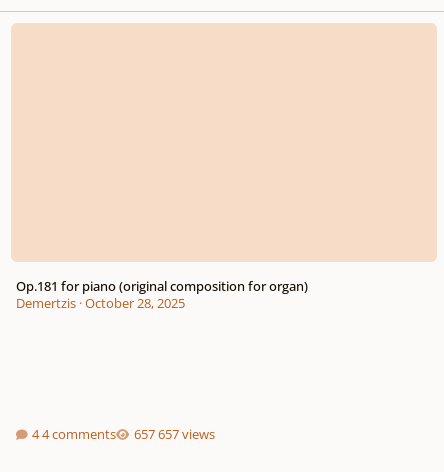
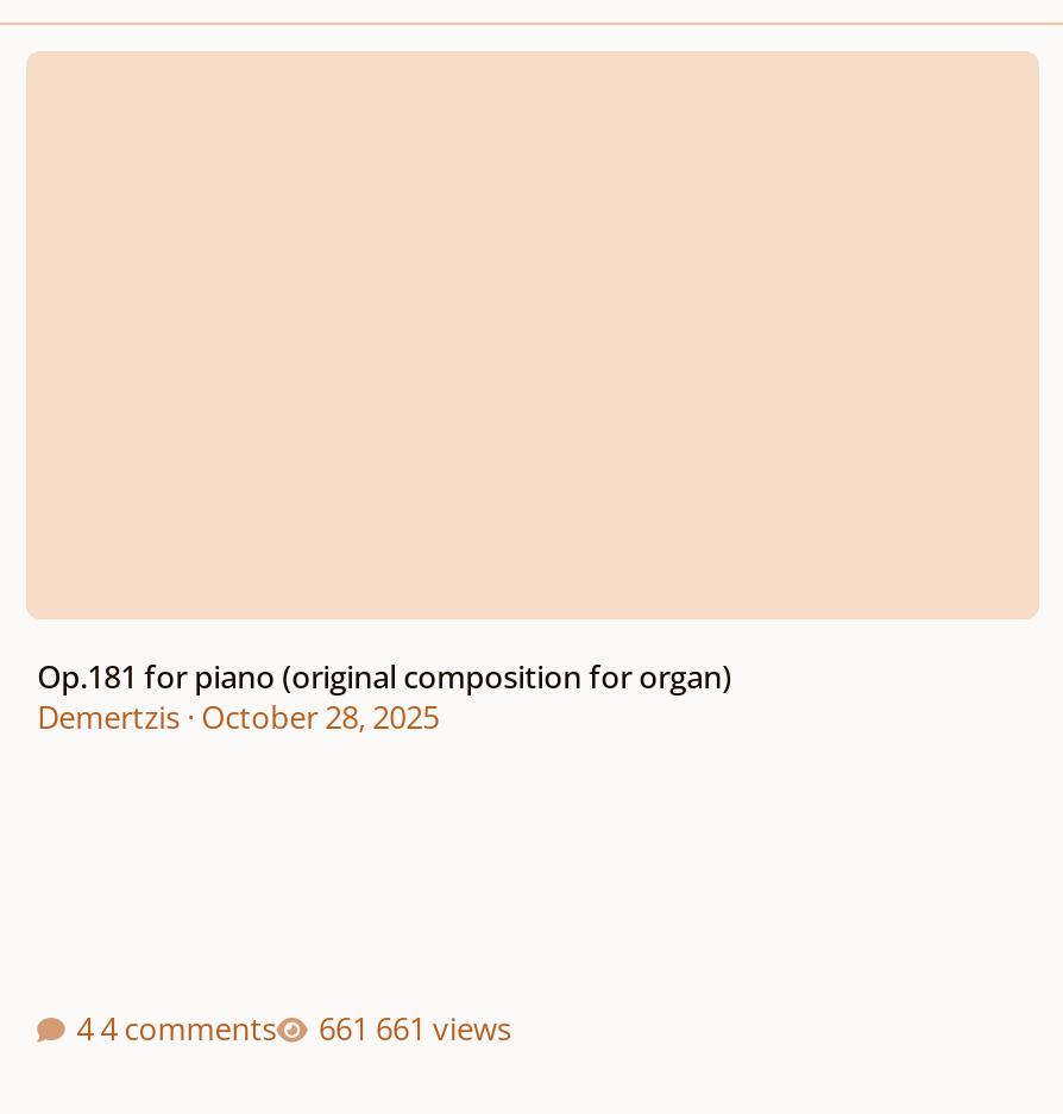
- 657 views
+ 661 views
